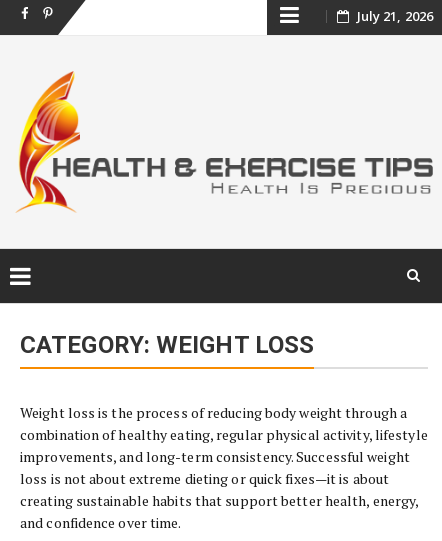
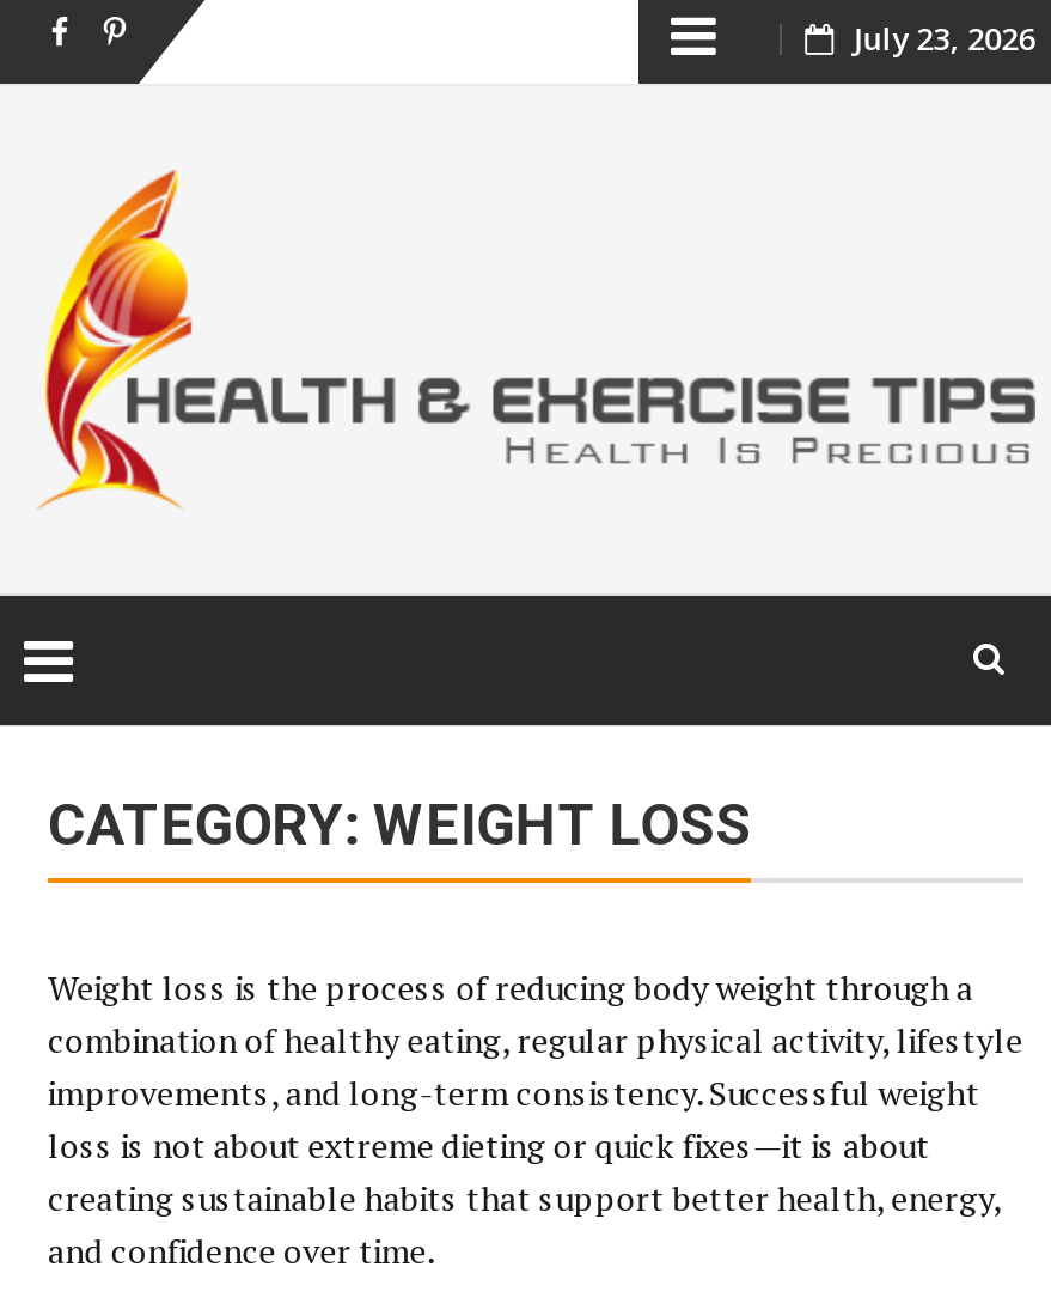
- July 21, 2026
+ July 23, 2026
